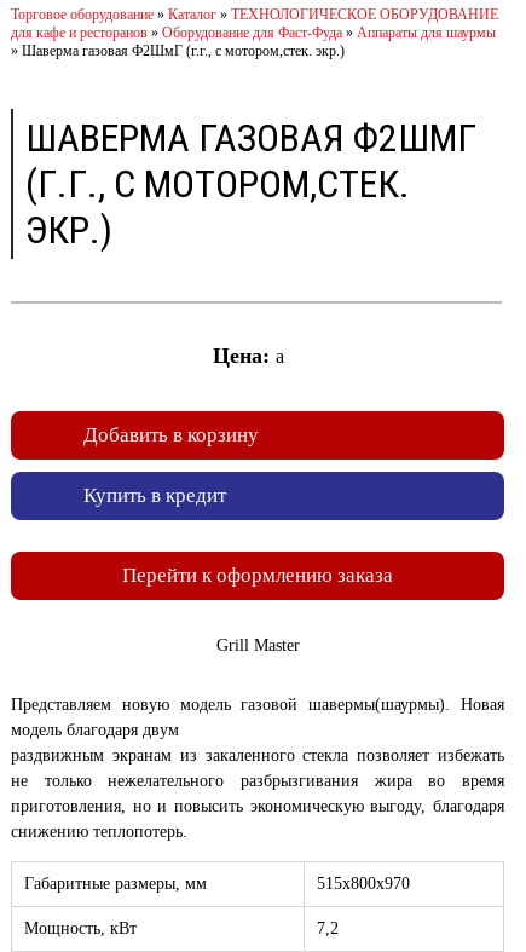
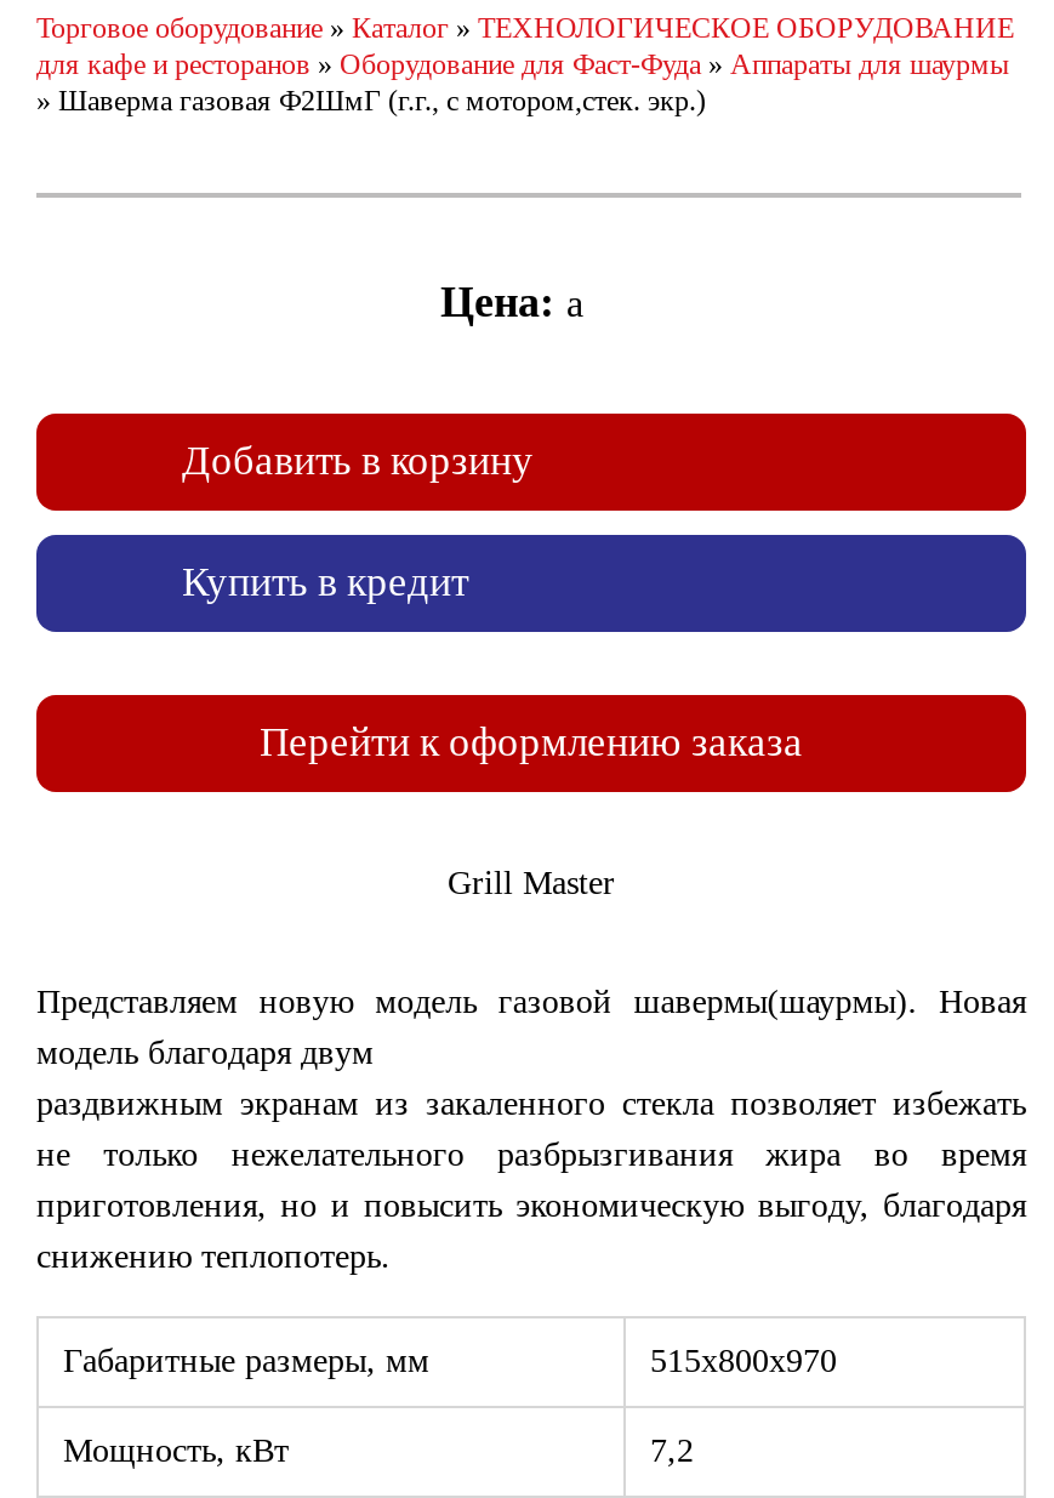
- ШАВЕРМА ГАЗОВАЯ Ф2ШМГ
- (Г.Г., С МОТОРОМ,СТЕК.
- ЭКР.)
